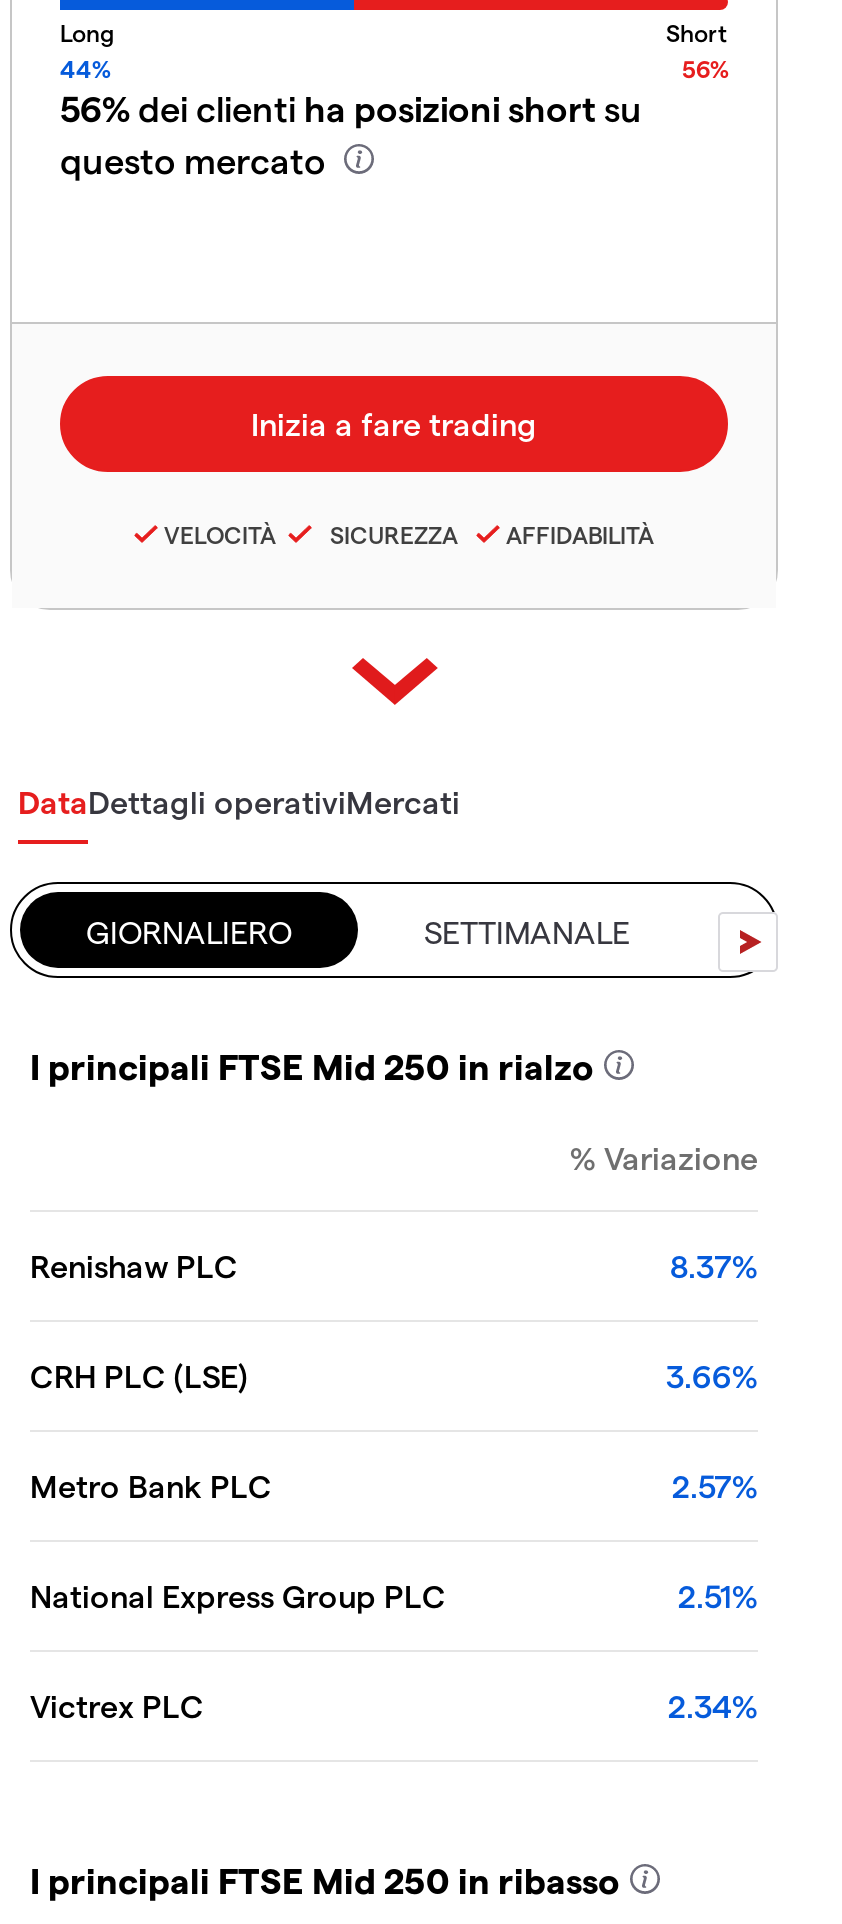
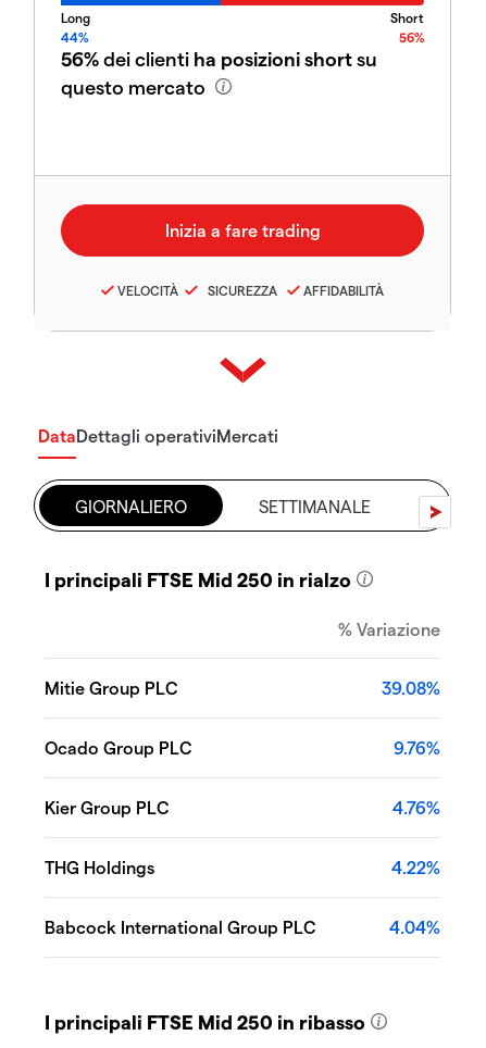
- Renishaw PLC
- 8.37%
+ Mitie Group PLC
+ 39.08%

- CRH PLC (LSE)
- 3.66%
+ Ocado Group PLC
+ 9.76%

- Metro Bank PLC
- 2.57%
+ Kier Group PLC
+ 4.76%

- National Express Group PLC
- 2.51%
+ THG Holdings
+ 4.22%

- Victrex PLC
- 2.34%
+ Babcock International Group PLC
+ 4.04%
